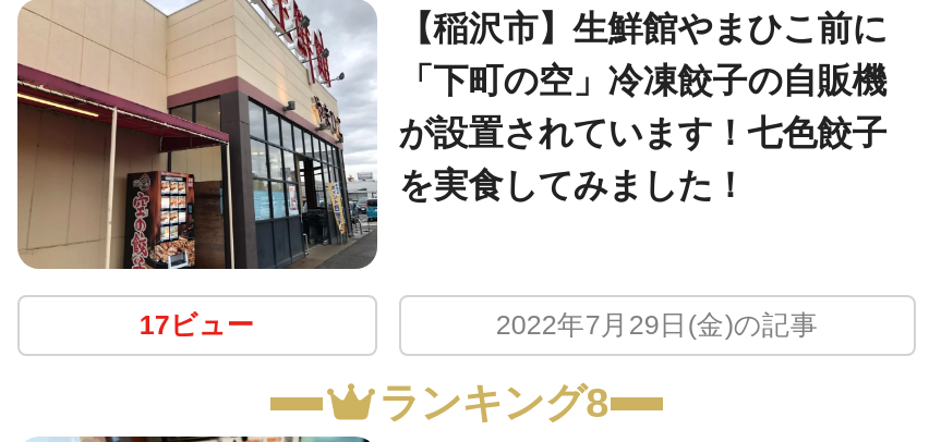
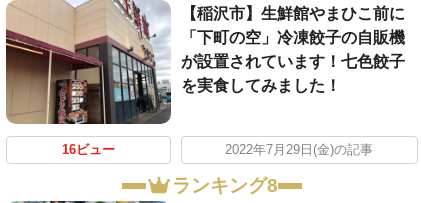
- 17ビュー
+ 16ビュー
